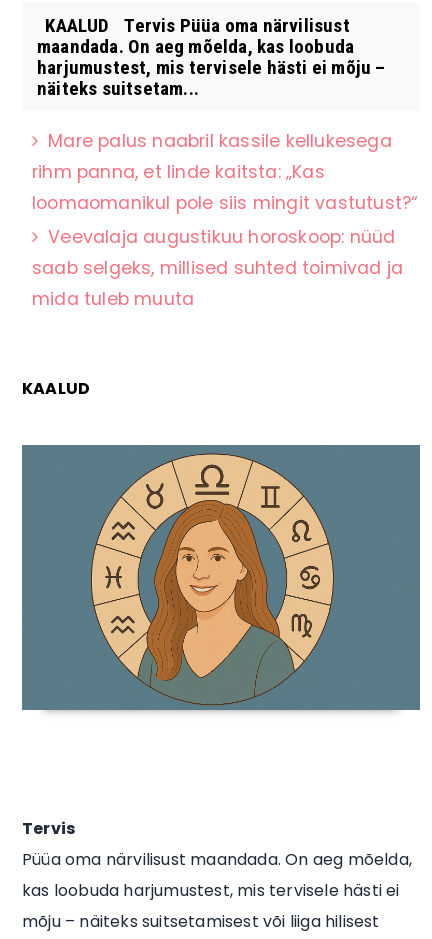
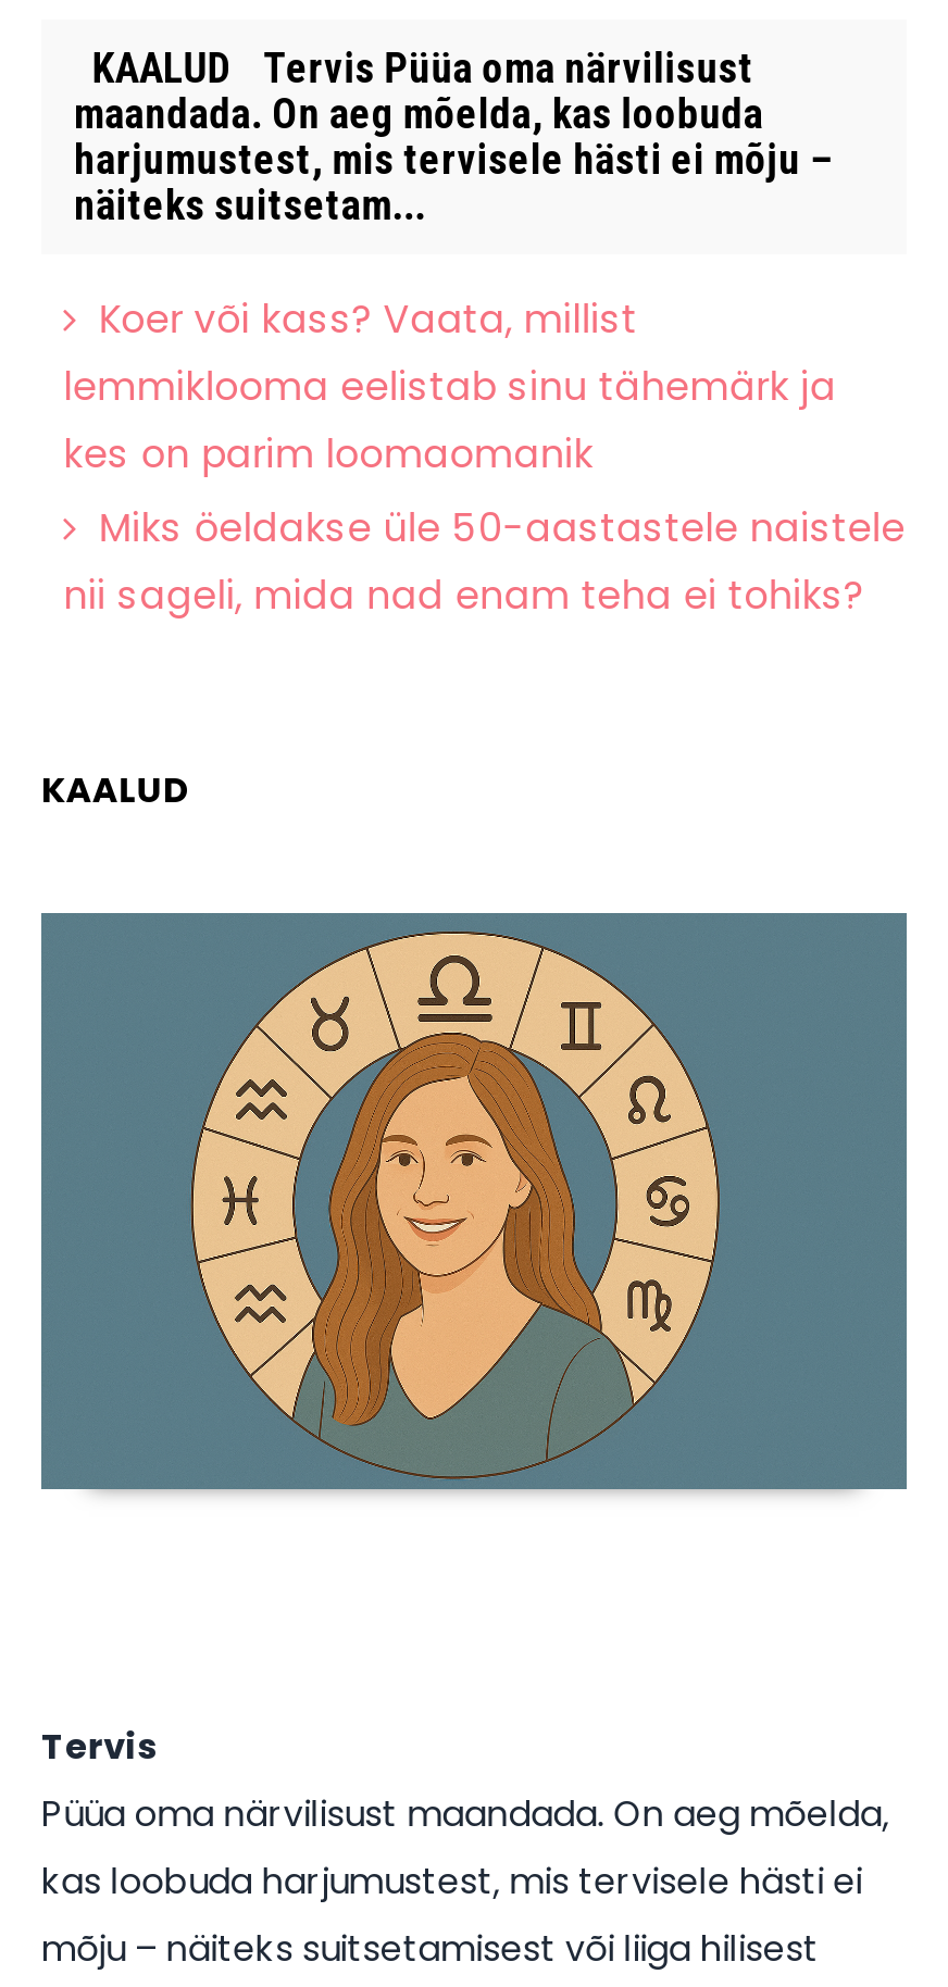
- Mare palus naabril kassile kellukesega
- rihm panna, et linde kaitsta: „Kas
- loomaomanikul pole siis mingit vastutust?“
- Veevalaja augustikuu horoskoop: nüüd
- saab selgeks, millised suhted toimivad ja
- mida tuleb muuta
+ Koer või kass? Vaata, millist
+ lemmiklooma eelistab sinu tähemärk ja
+ kes on parim loomaomanik
+ Miks öeldakse üle 50-aastastele naistele
+ nii sageli, mida nad enam teha ei tohiks?
